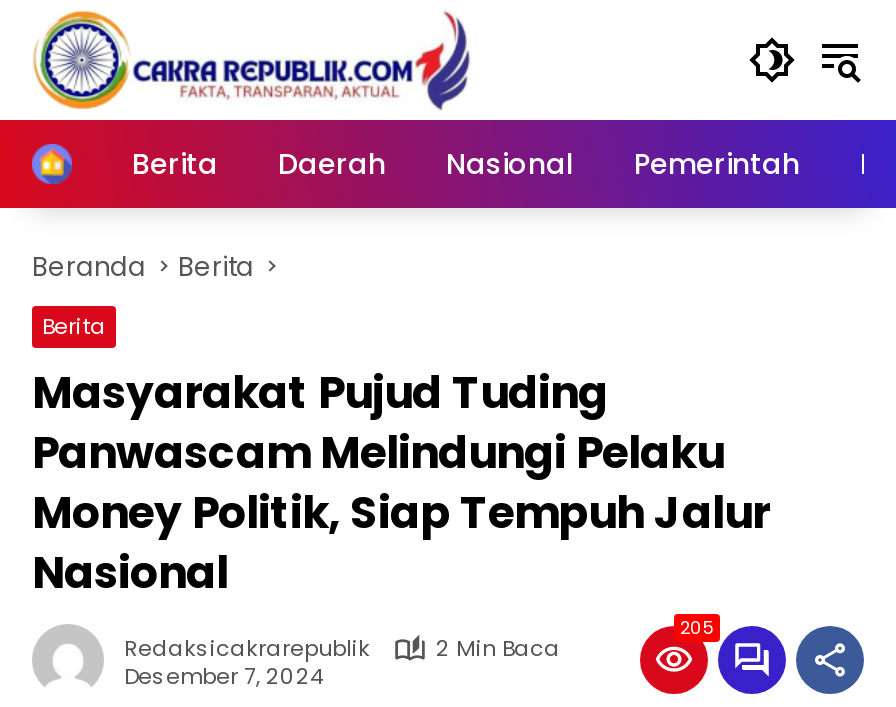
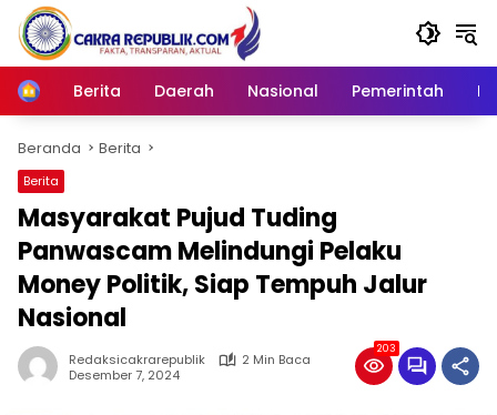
- 205
+ 203
